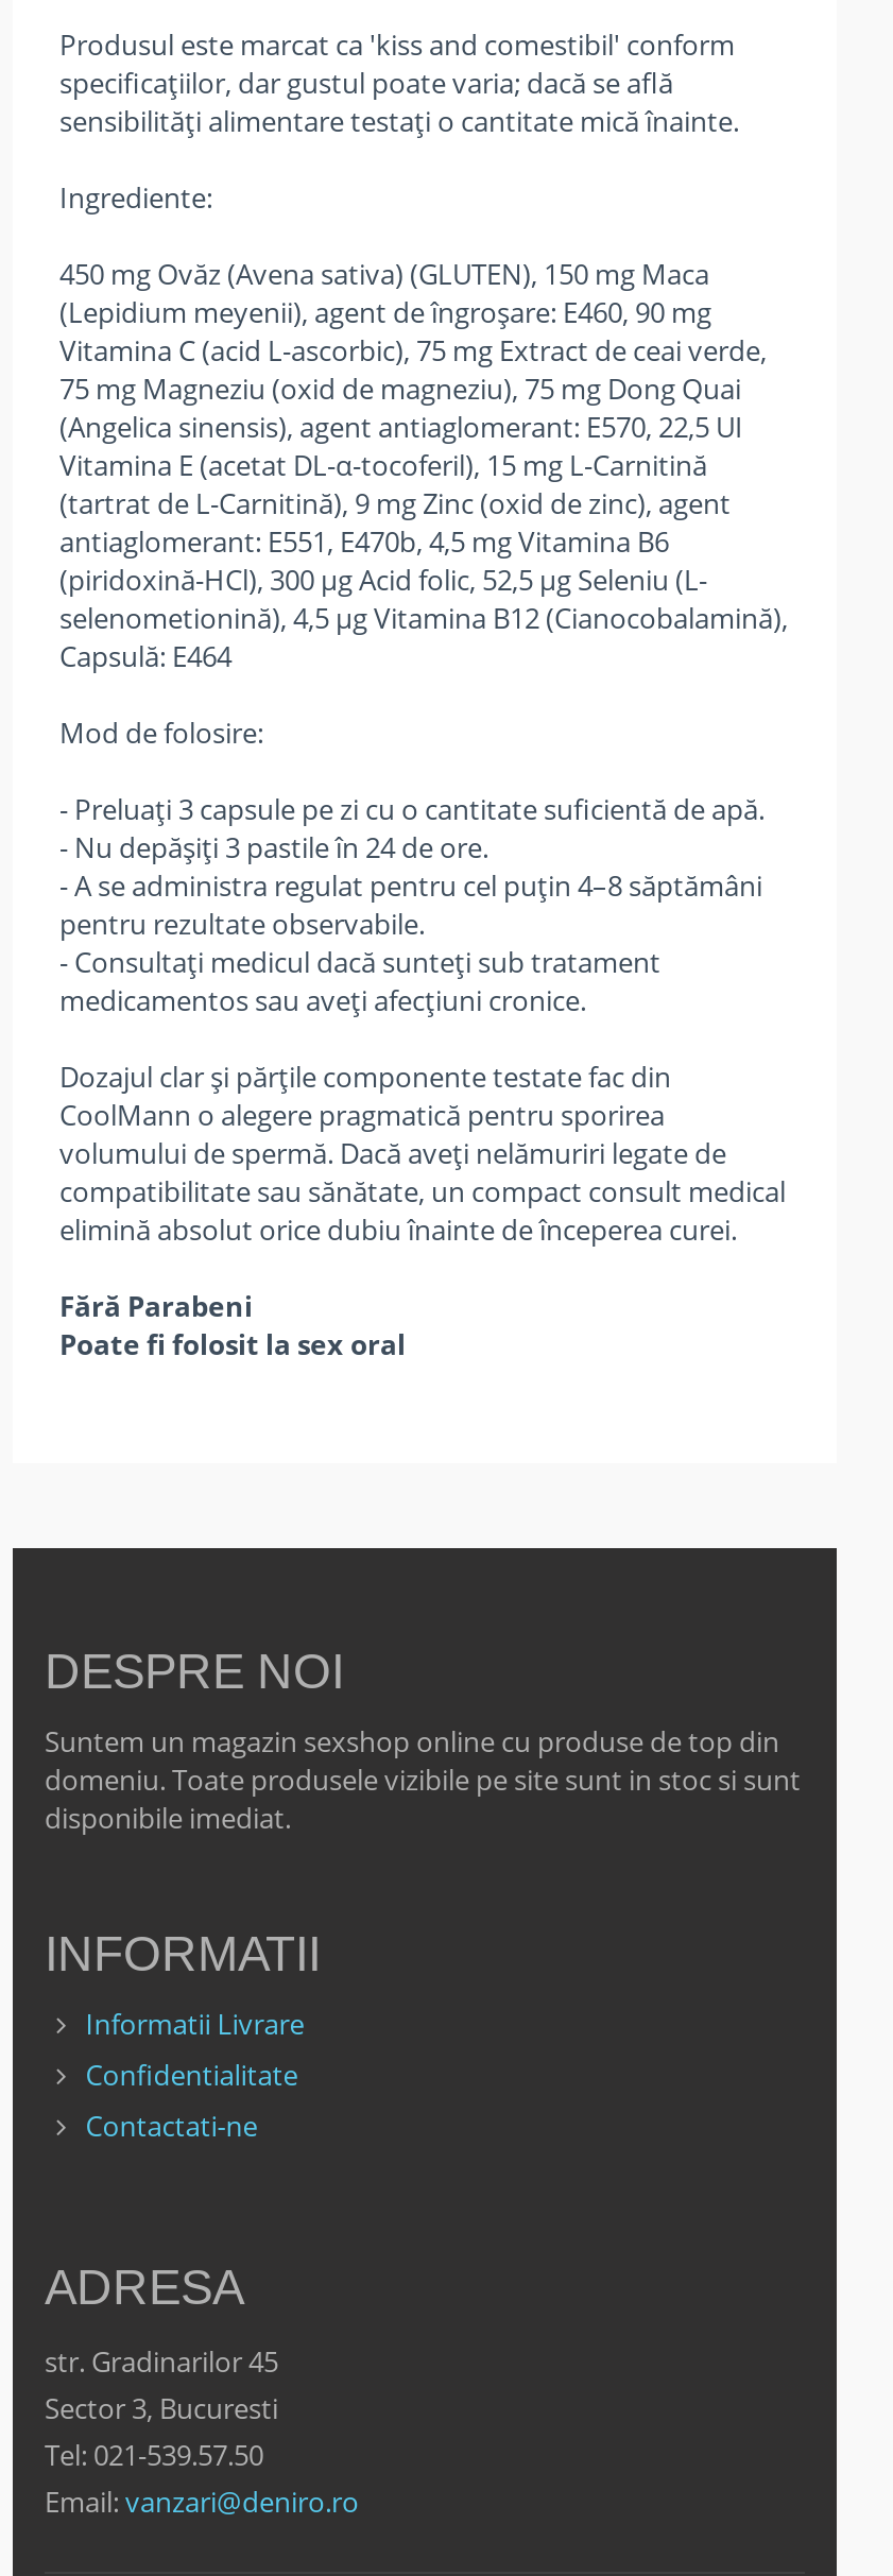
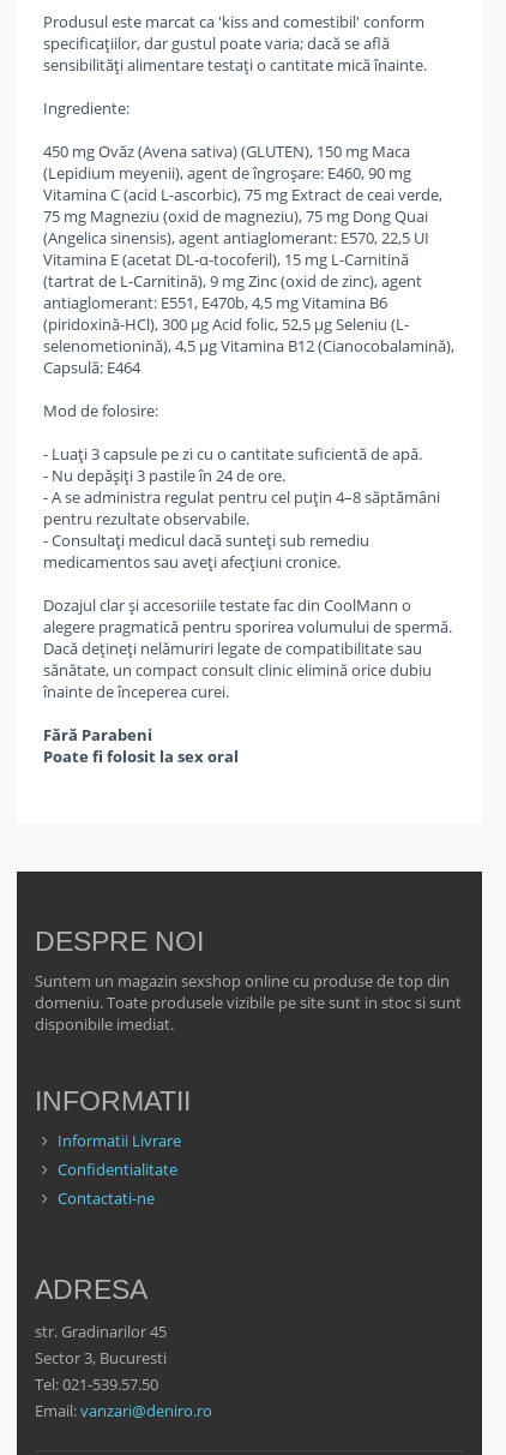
- - Preluați 3 capsule pe zi cu o cantitate suficientă de apă.
+ - Luați 3 capsule pe zi cu o cantitate suficientă de apă.

- - Consultați medicul dacă sunteți sub tratament
+ - Consultați medicul dacă sunteți sub remediu

- Dozajul clar și părțile componente testate fac din
- CoolMann o alegere pragmatică pentru sporirea
- volumului de spermă. Dacă aveți nelămuriri legate de
- compatibilitate sau sănătate, un compact consult medical
- elimină absolut orice dubiu înainte de începerea curei.
+ Dozajul clar și accesoriile testate fac din CoolMann o
+ alegere pragmatică pentru sporirea volumului de spermă.
+ Dacă dețineți nelămuriri legate de compatibilitate sau
+ sănătate, un compact consult clinic elimină orice dubiu
+ înainte de începerea curei.
